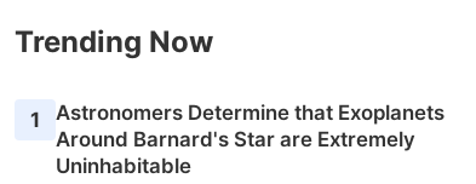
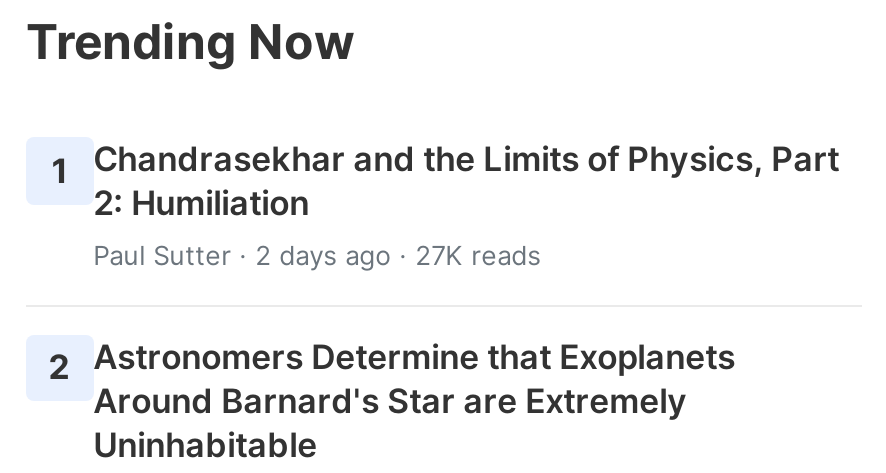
- Astronomers Determine that Exoplanets
+ Chandrasekhar and the Limits of Physics, Part
+ 2: Humiliation
+ Paul Sutter · 2 days ago · 27K reads
+ 2 Astronomers Determine that Exoplanets
